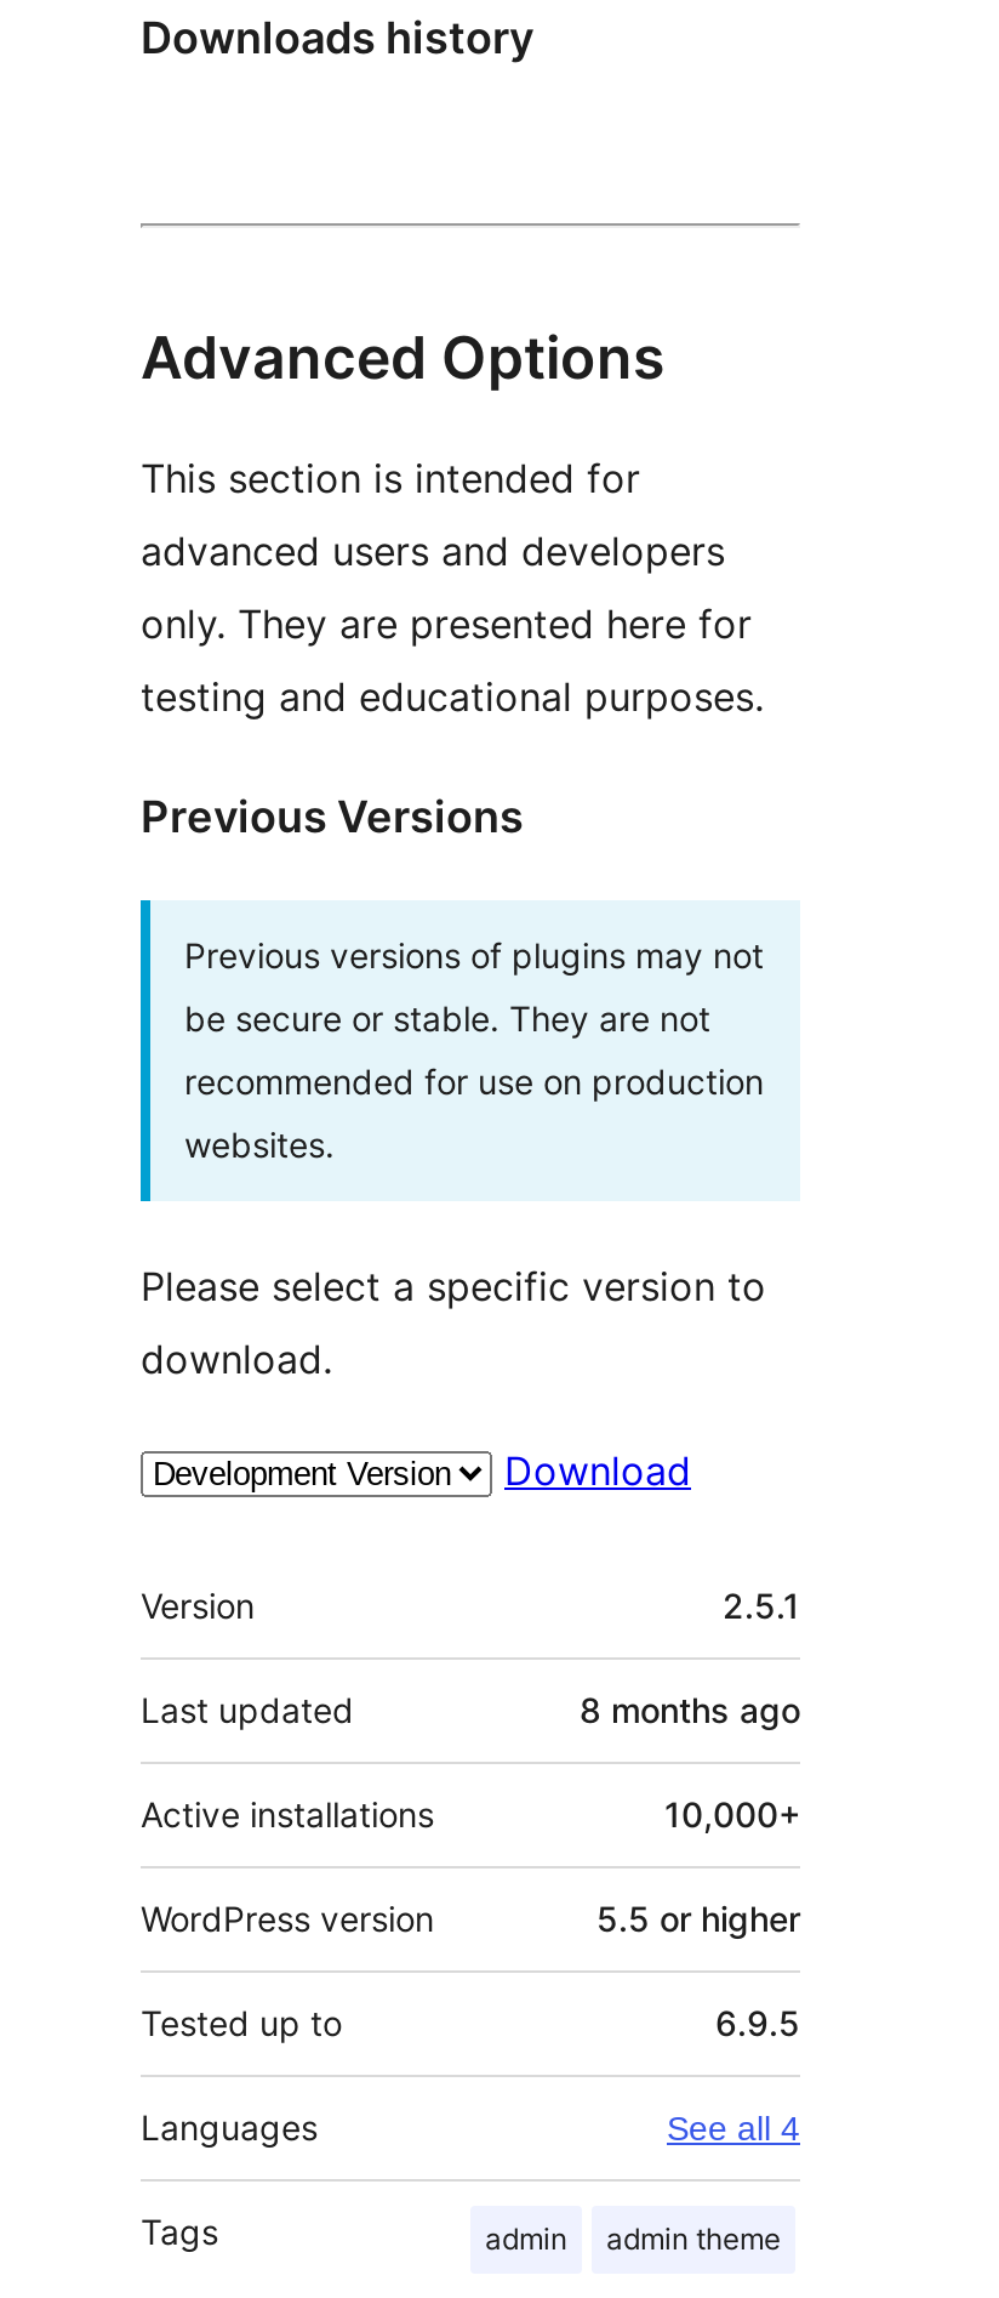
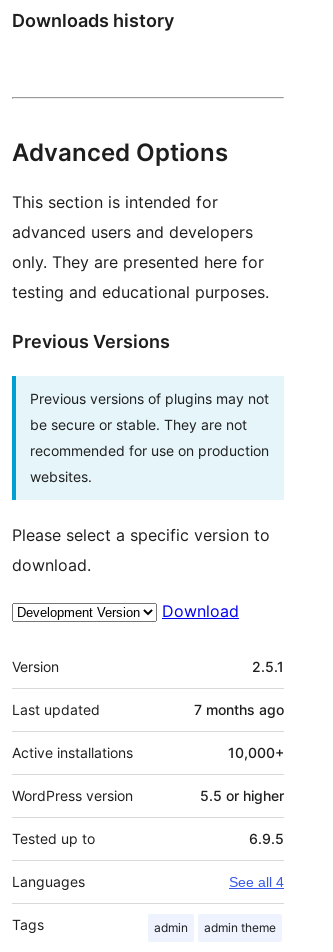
- 8 months ago
+ 7 months ago
